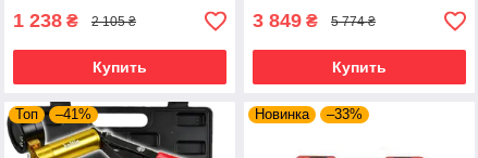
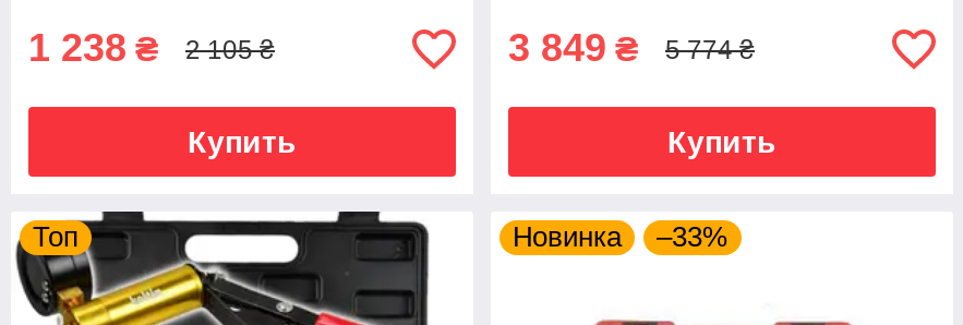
- –41%
